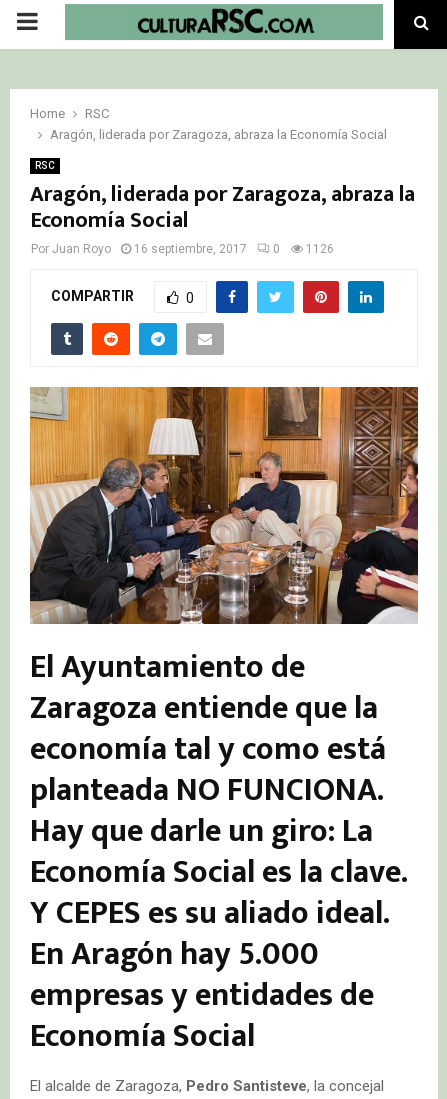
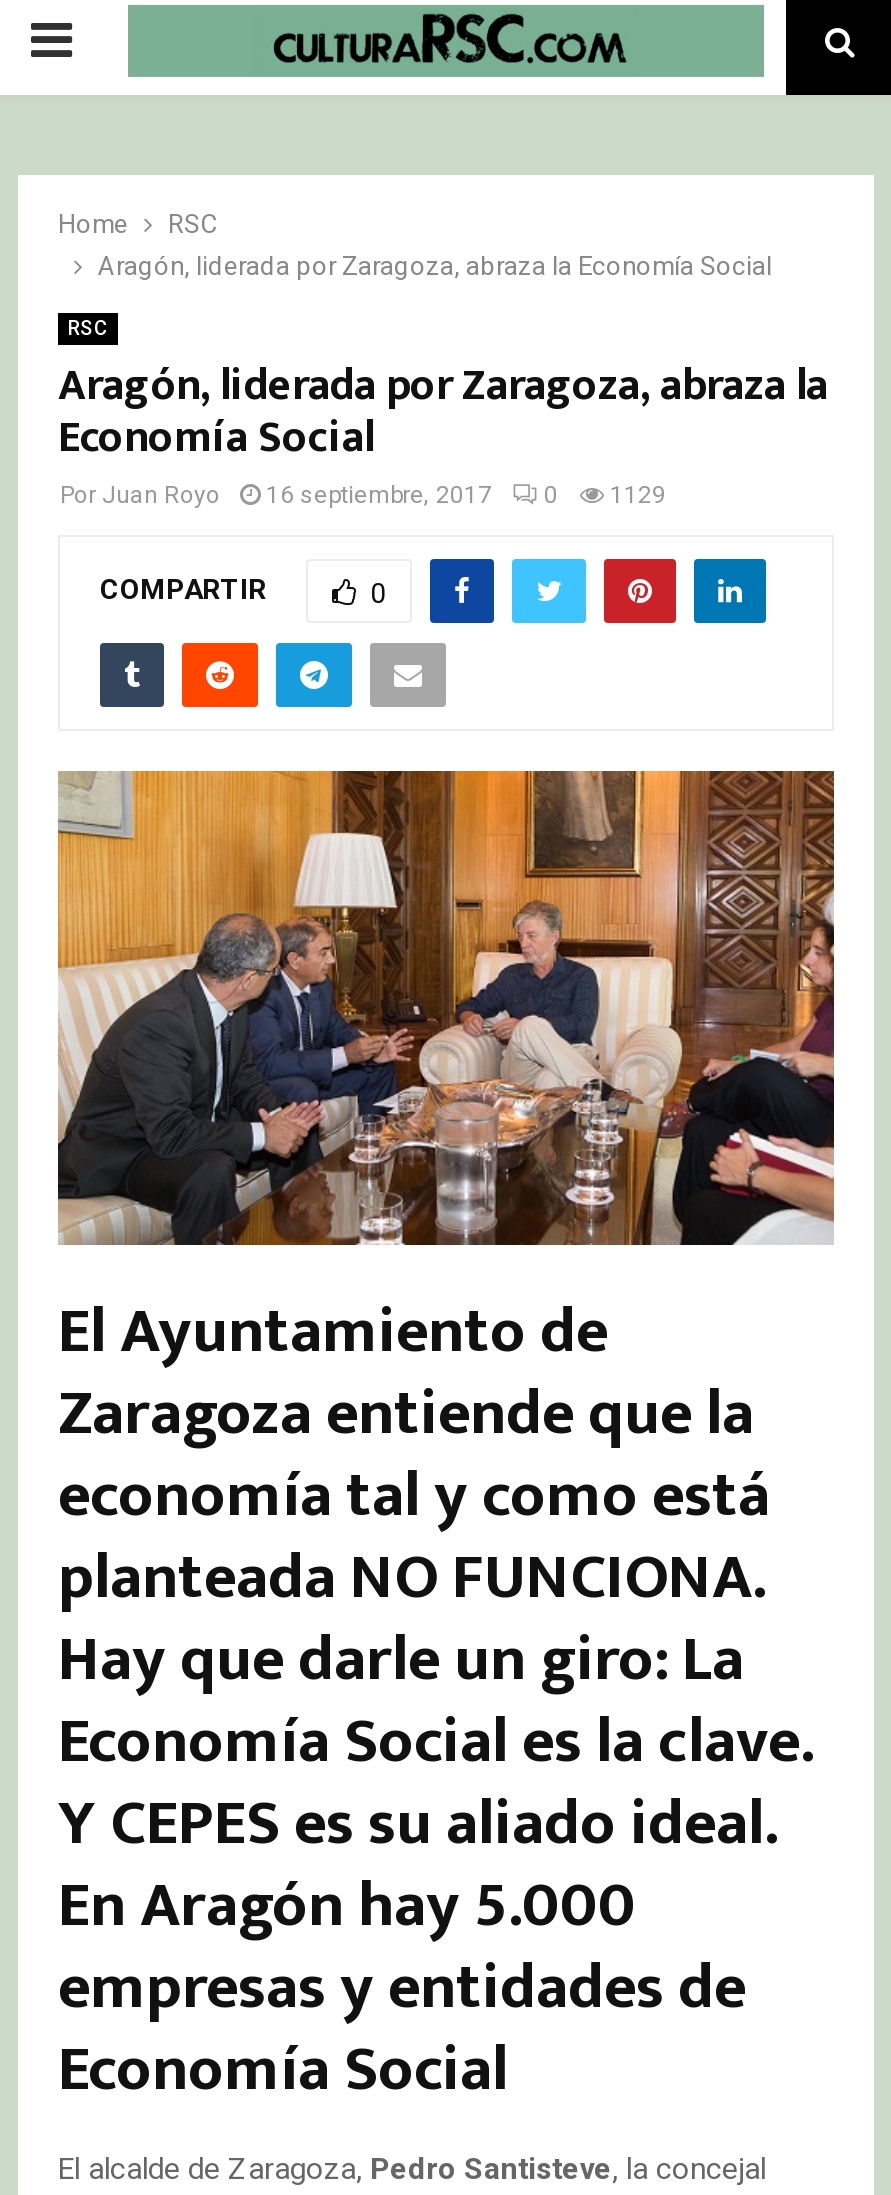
- Por Juan Royo 16 septiembre, 2017 0 1126
+ Por Juan Royo 16 septiembre, 2017 0 1129
